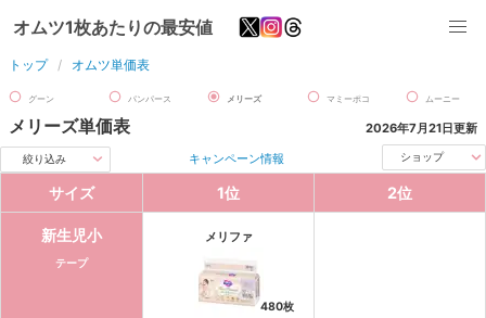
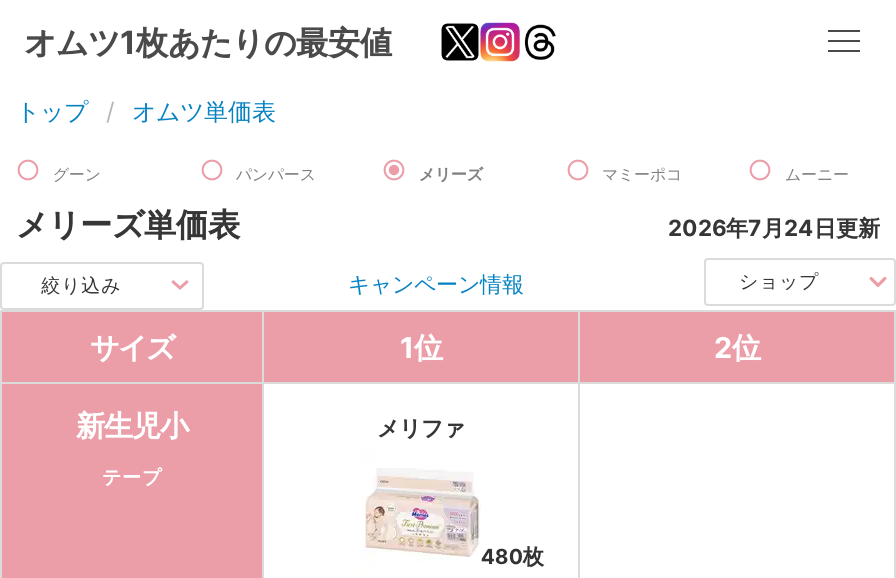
- 2026年7月21日更新
+ 2026年7月24日更新
